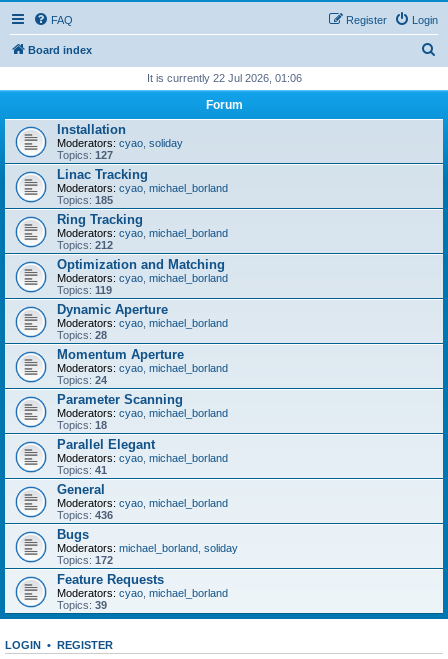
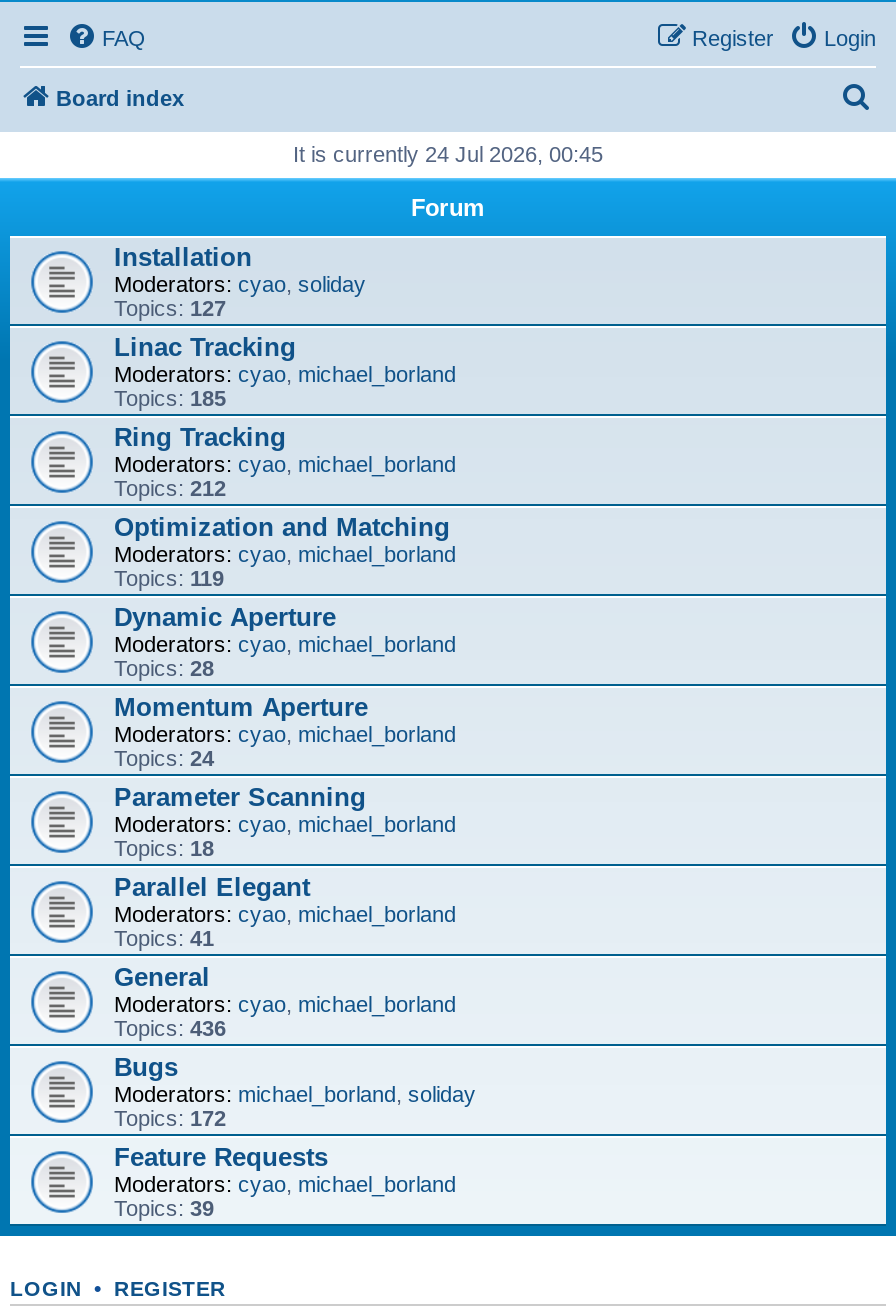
- It is currently 22 Jul 2026, 01:06
+ It is currently 24 Jul 2026, 00:45
